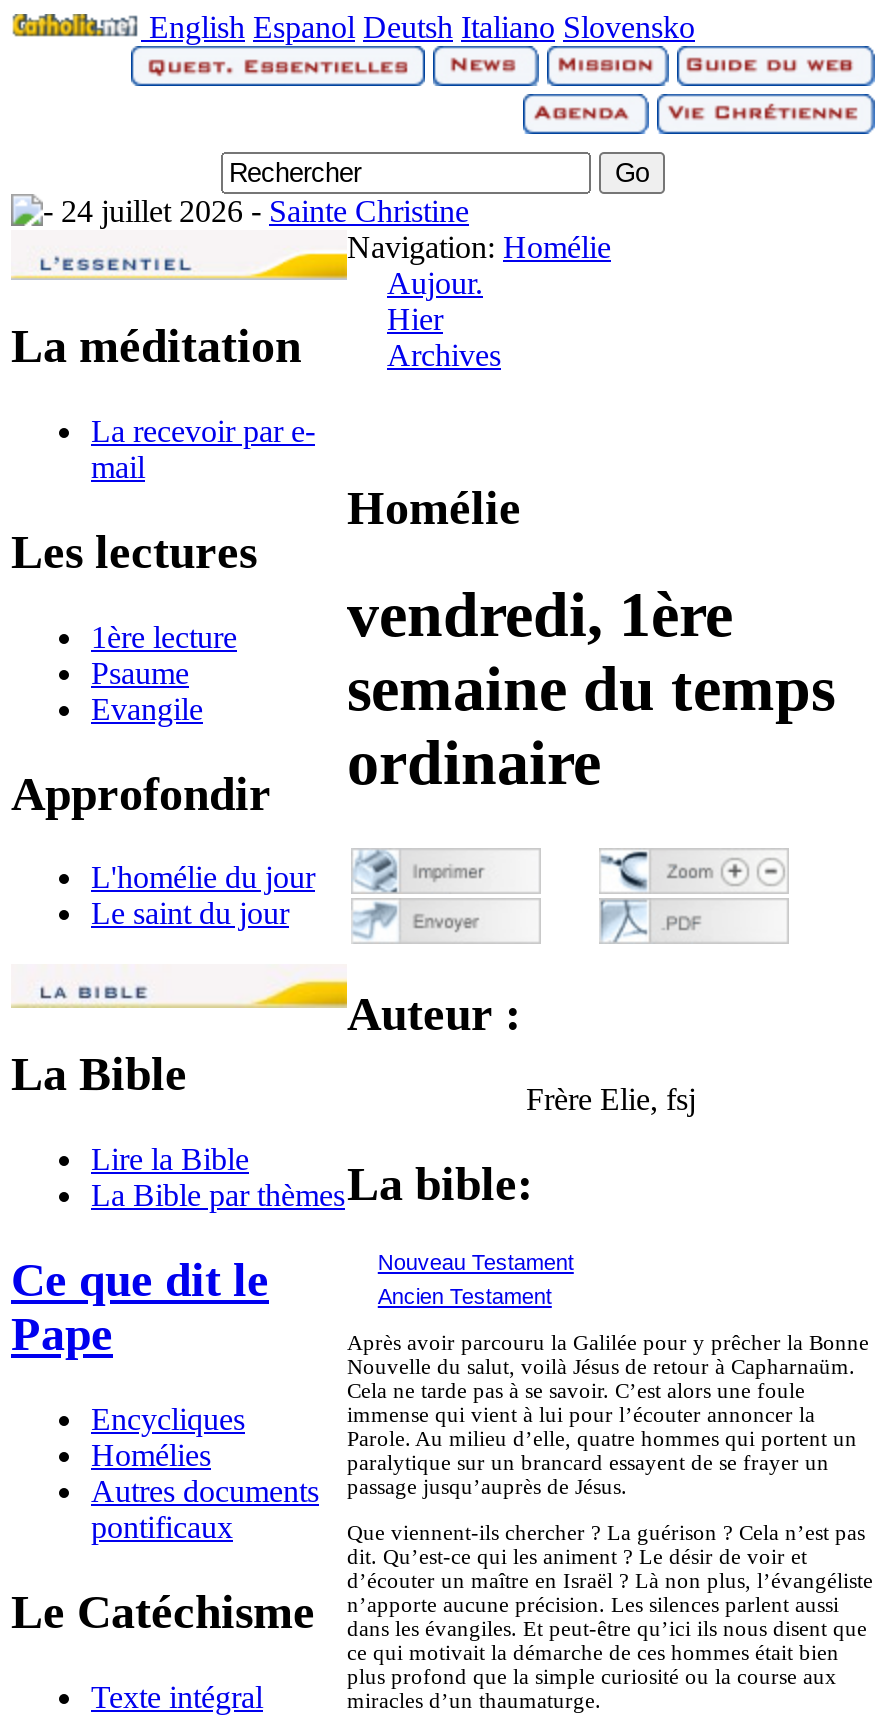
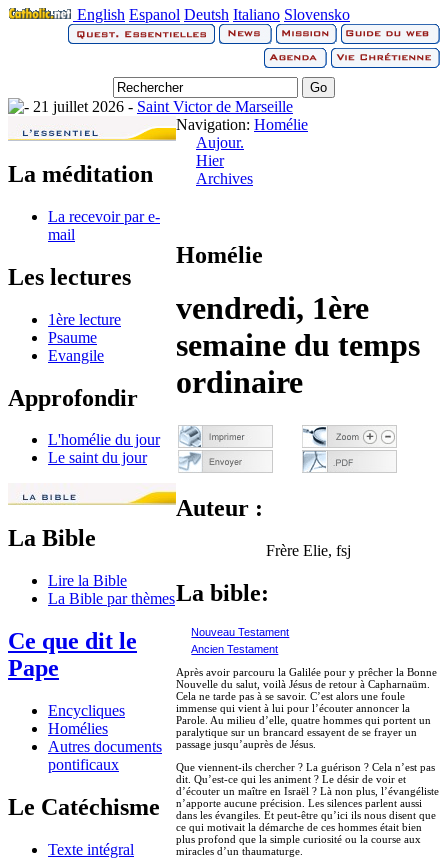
- 24 juillet 2026 -Sainte Christine
+ 21 juillet 2026 -Saint Victor de Marseille
